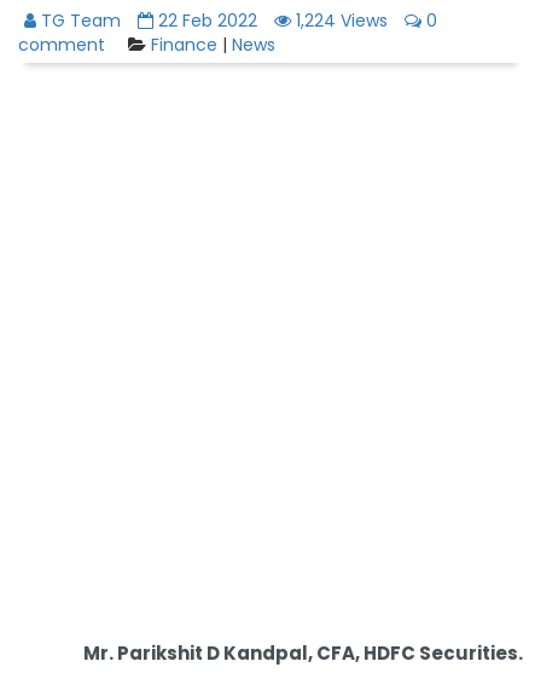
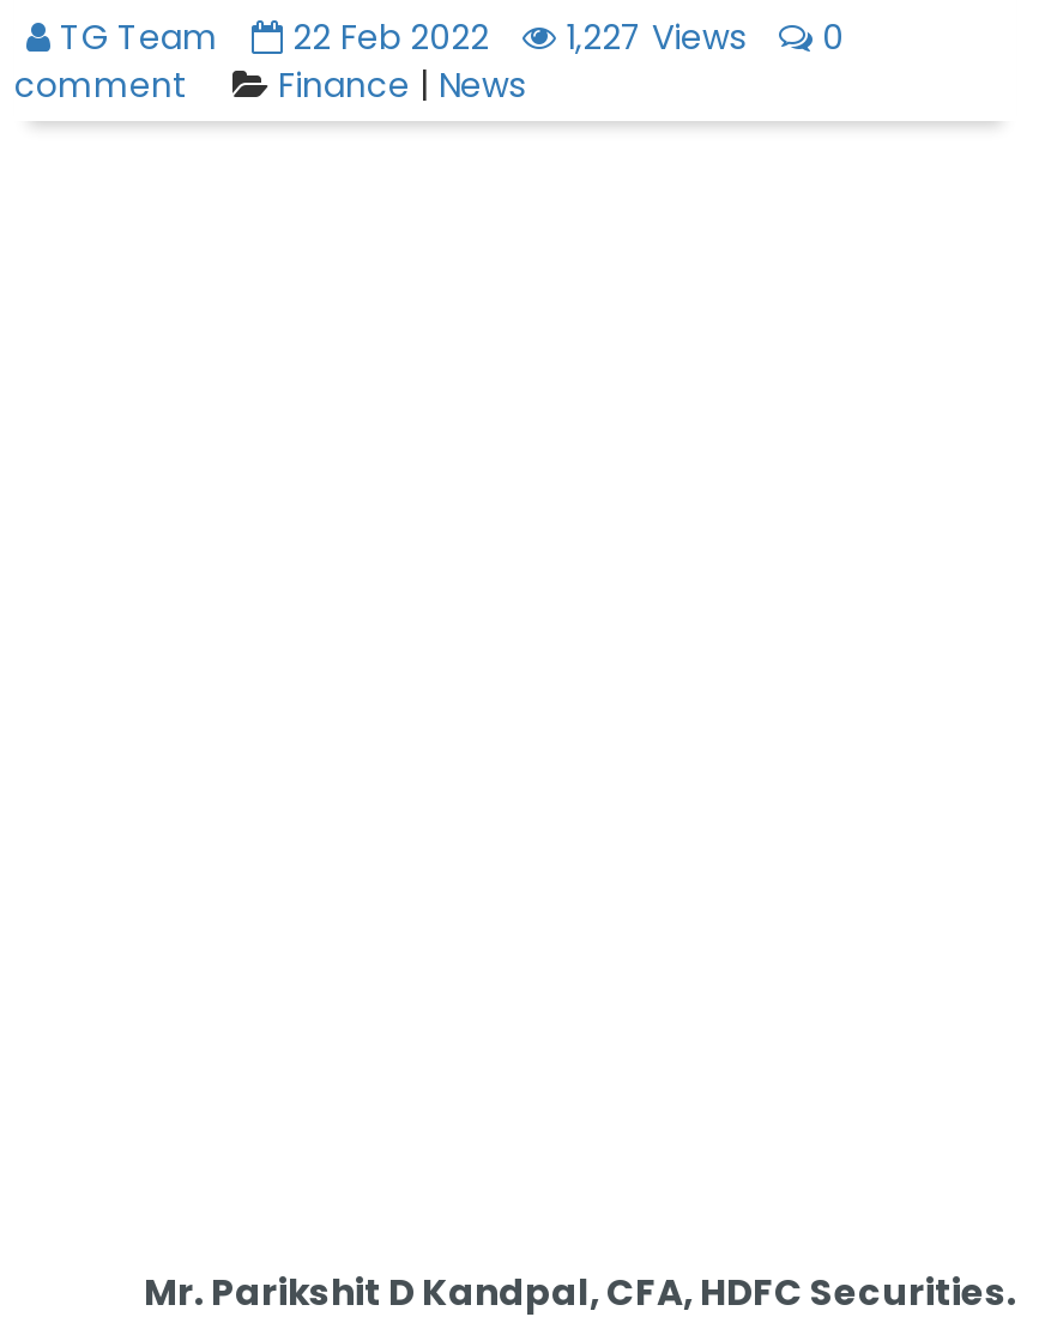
- TG Team 22 Feb 2022 1,224 Views 0
+ TG Team 22 Feb 2022 1,227 Views 0
